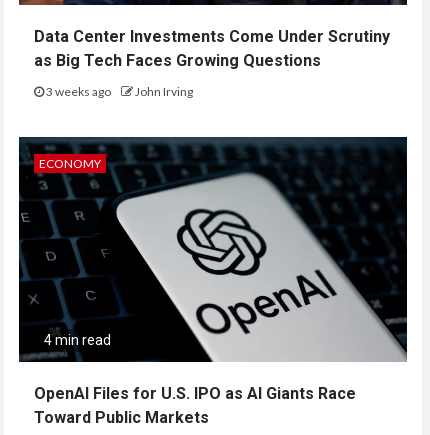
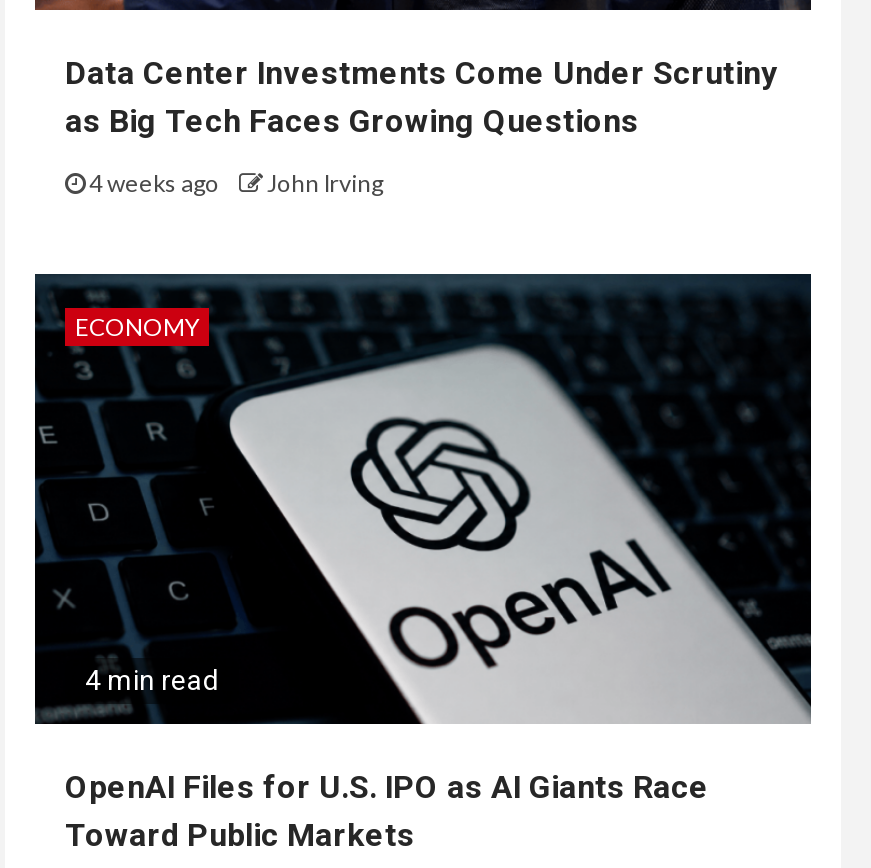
- 3 weeks ago John Irving
+ 4 weeks ago John Irving
